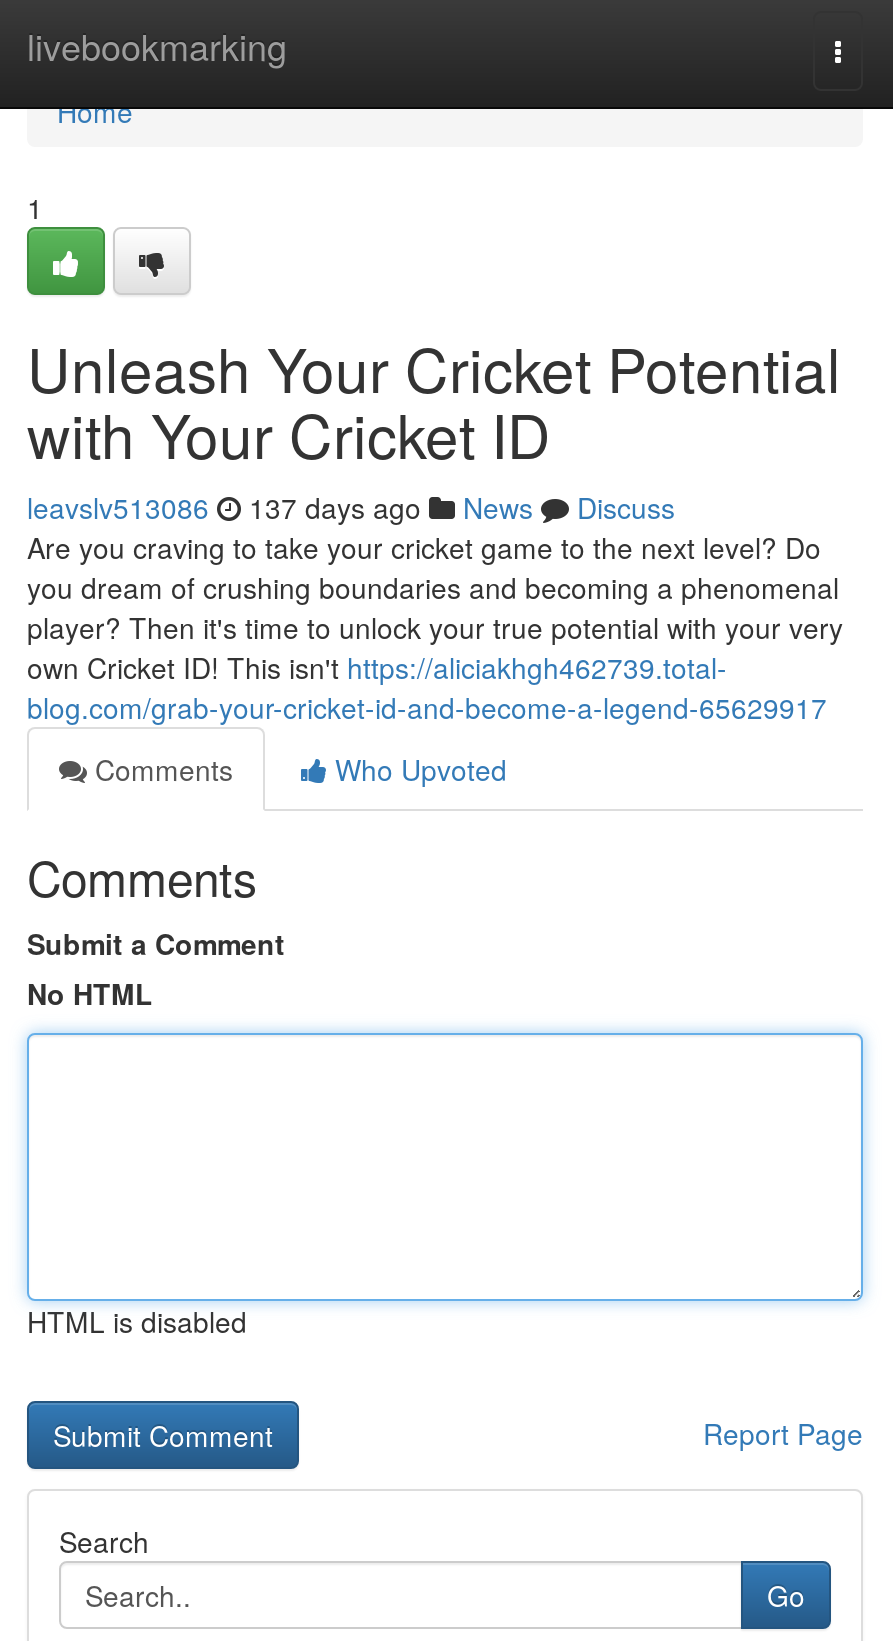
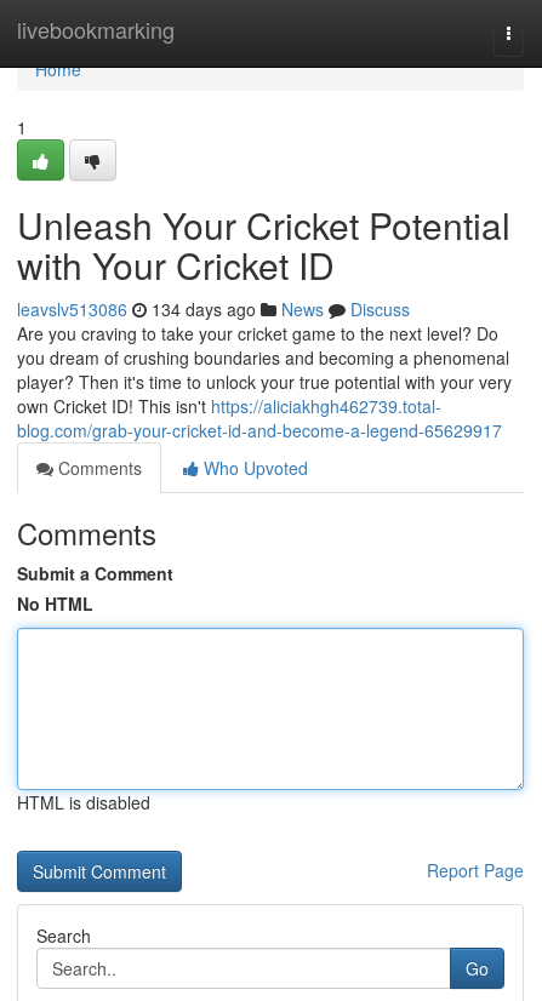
- leavslv513086 137 days ago News Discuss
+ leavslv513086 134 days ago News Discuss
